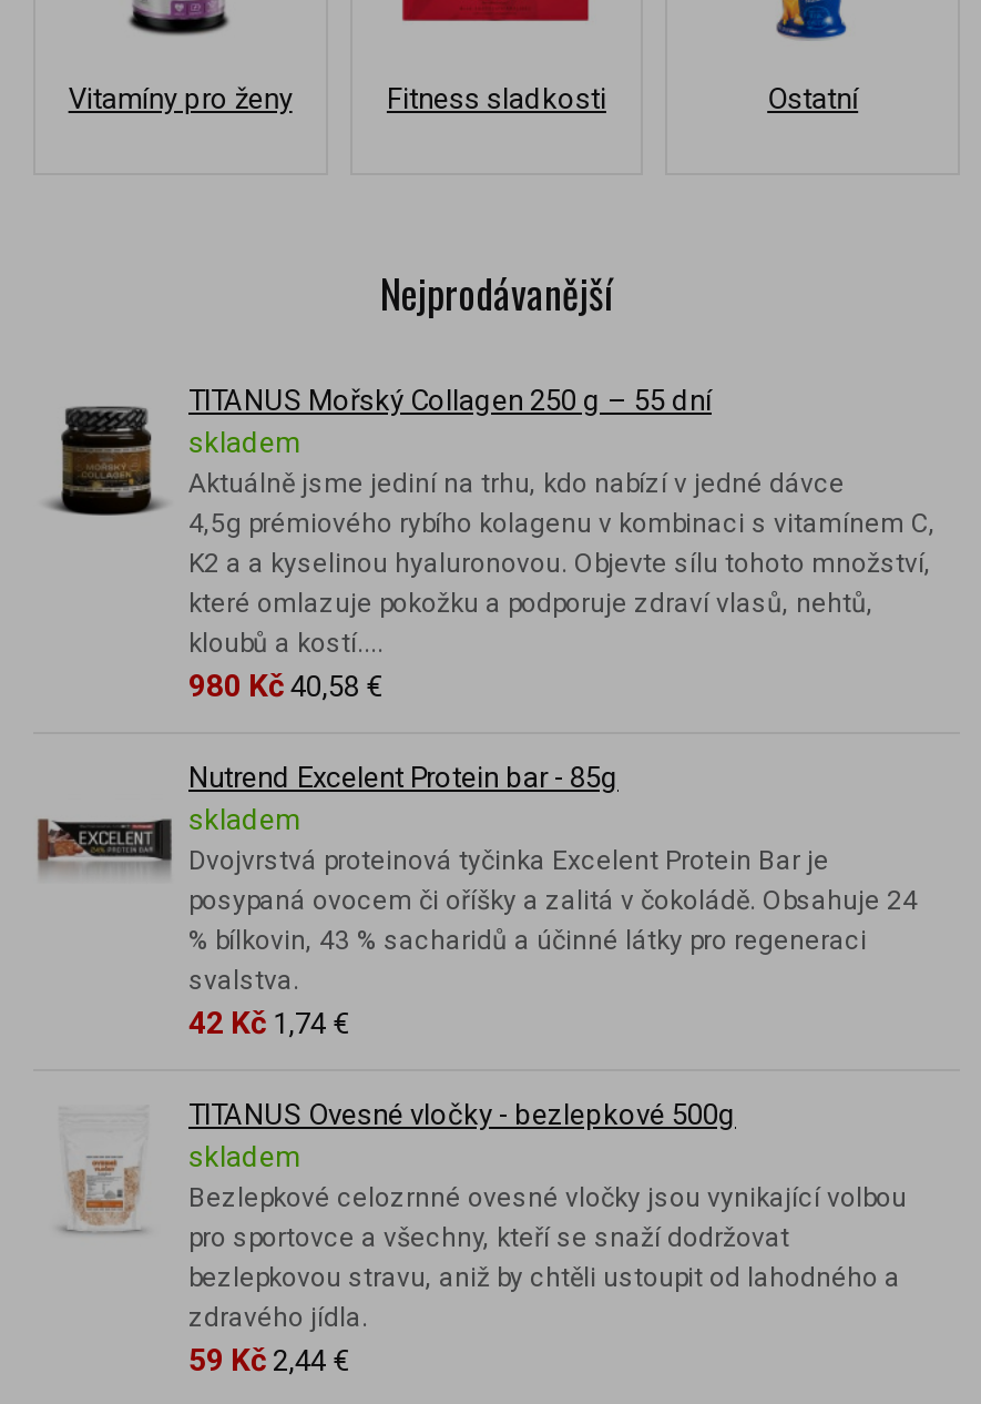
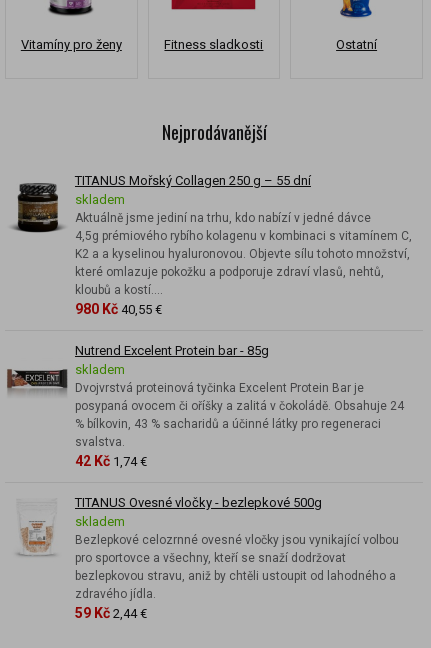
- 980 Kč 40,58 €
+ 980 Kč 40,55 €
